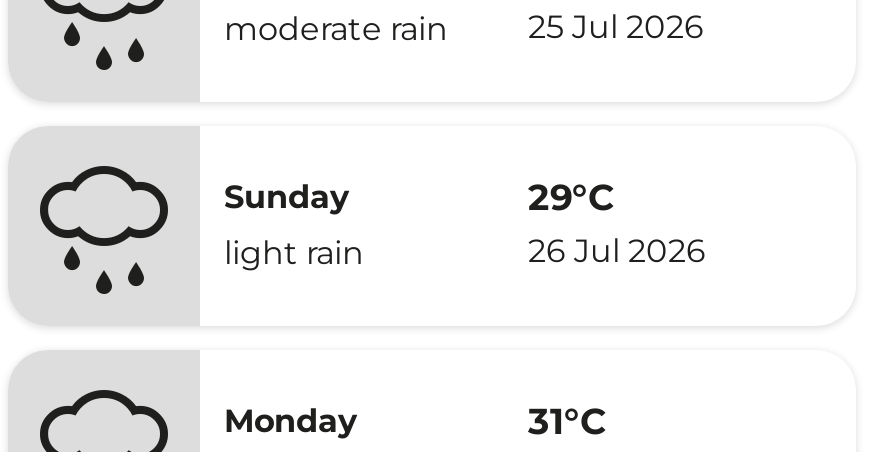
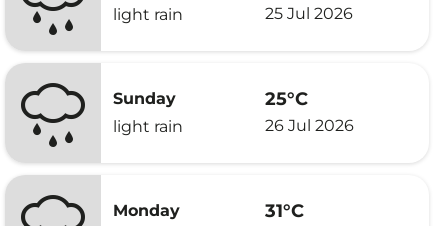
- moderate rain
+ light rain

- 29°C
+ 25°C
